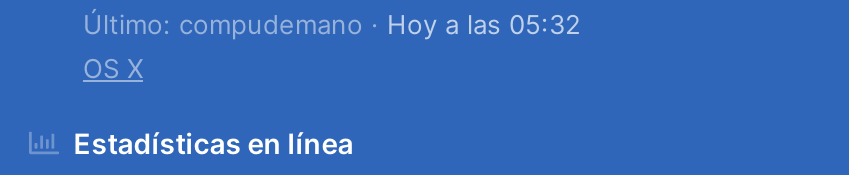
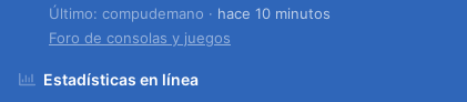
- Hoy a las 05:32
- OS X
+ hace 10 minutos
+ Foro de consolas y juegos
